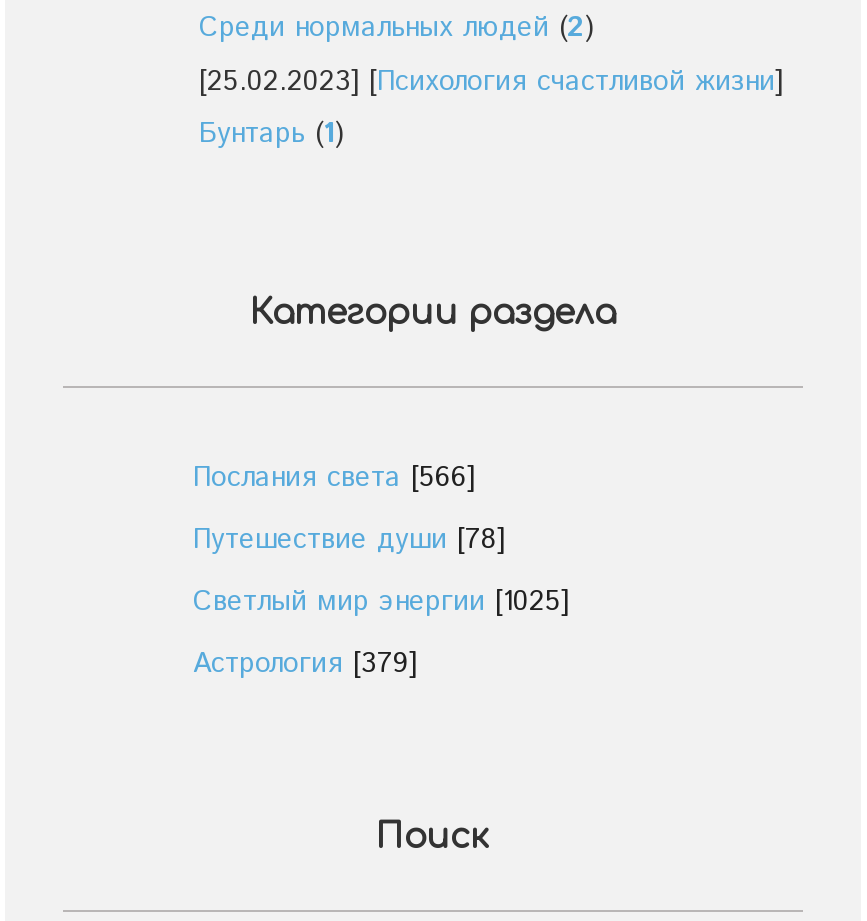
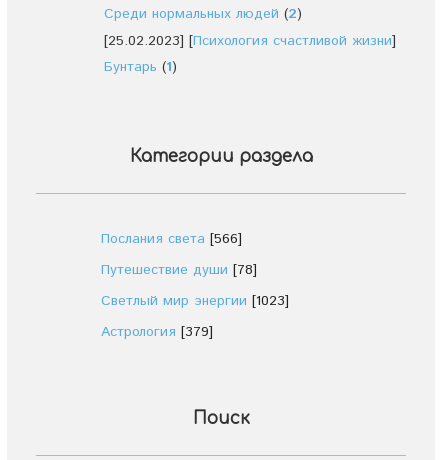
- Светлый мир энергии [1025]
+ Светлый мир энергии [1023]
